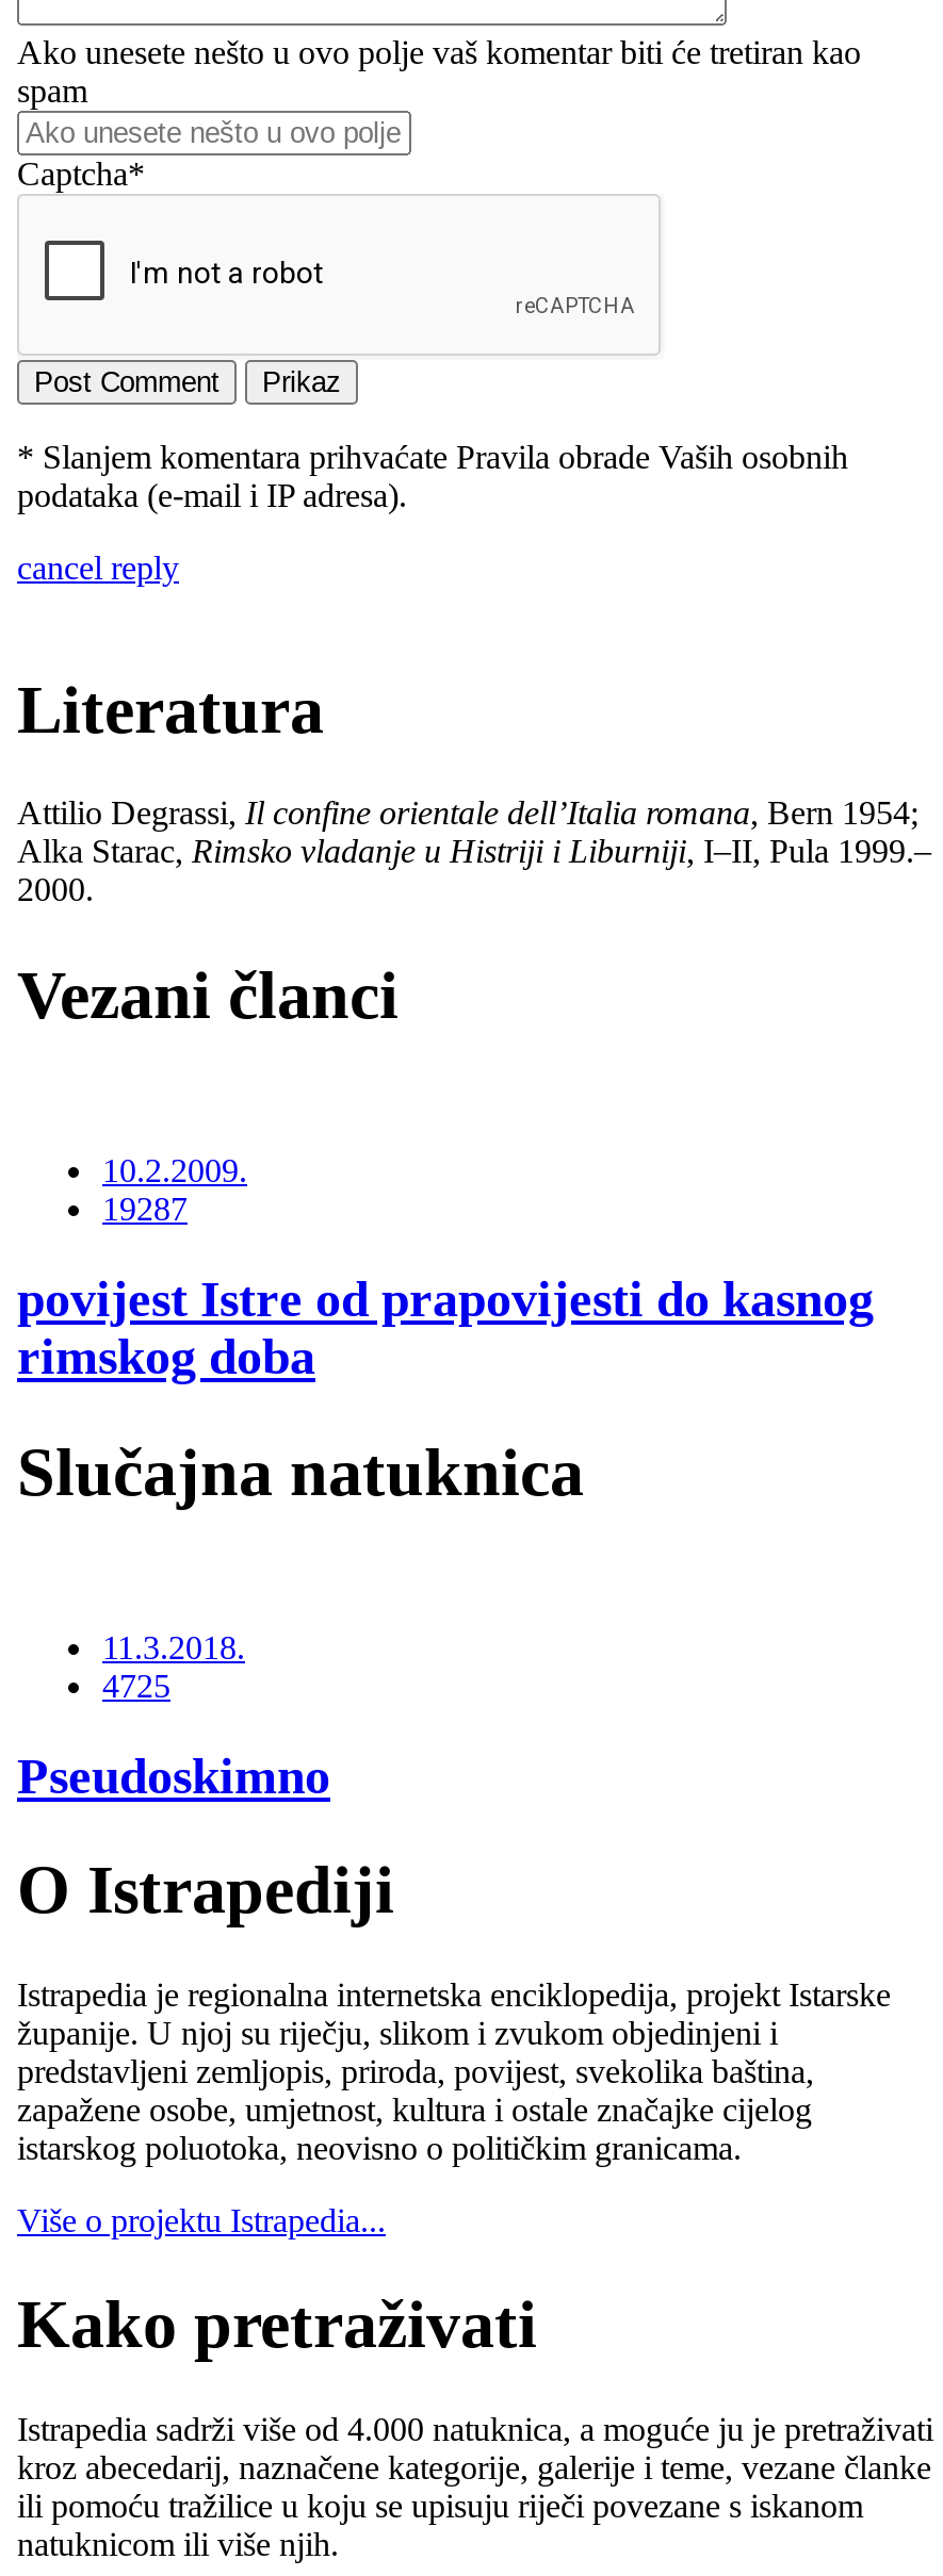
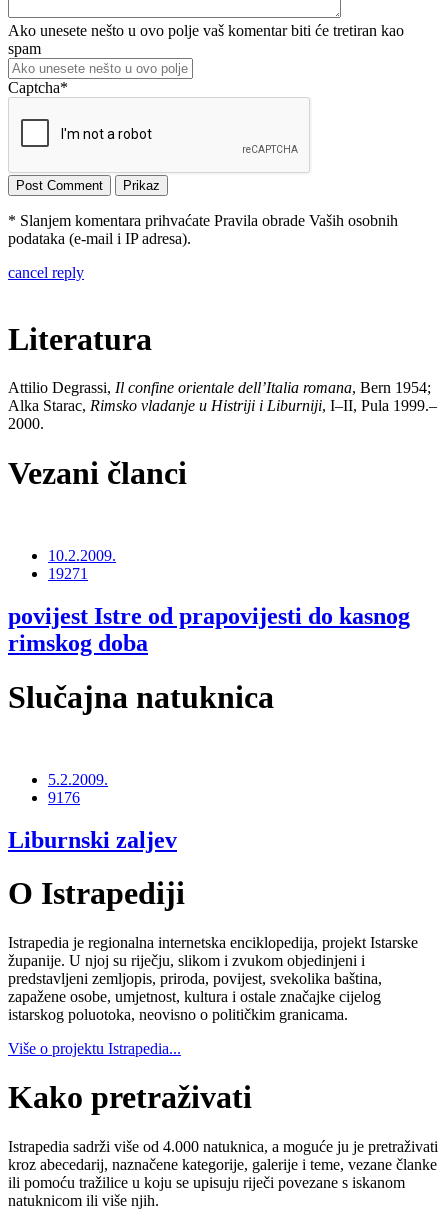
- 19287
+ 19271

- 11.3.2018.
- 4725
+ 5.2.2009.
+ 9176

- Pseudoskimno
+ Liburnski zaljev
